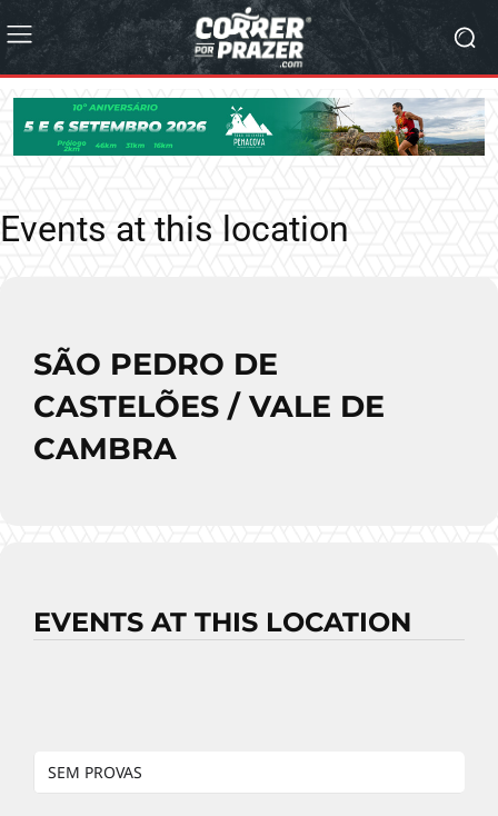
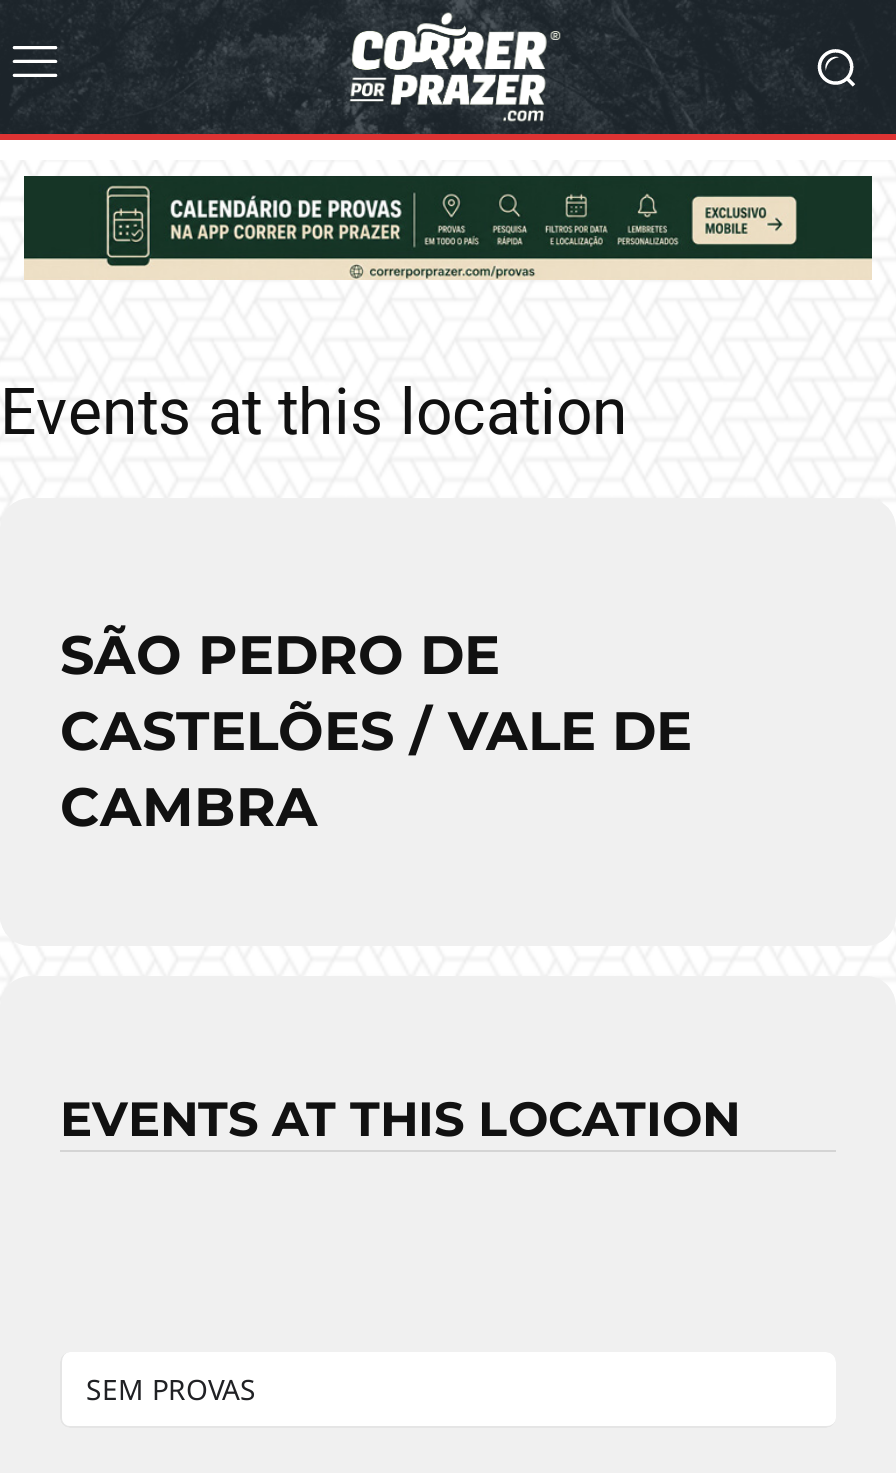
- [image]
+ [image]
